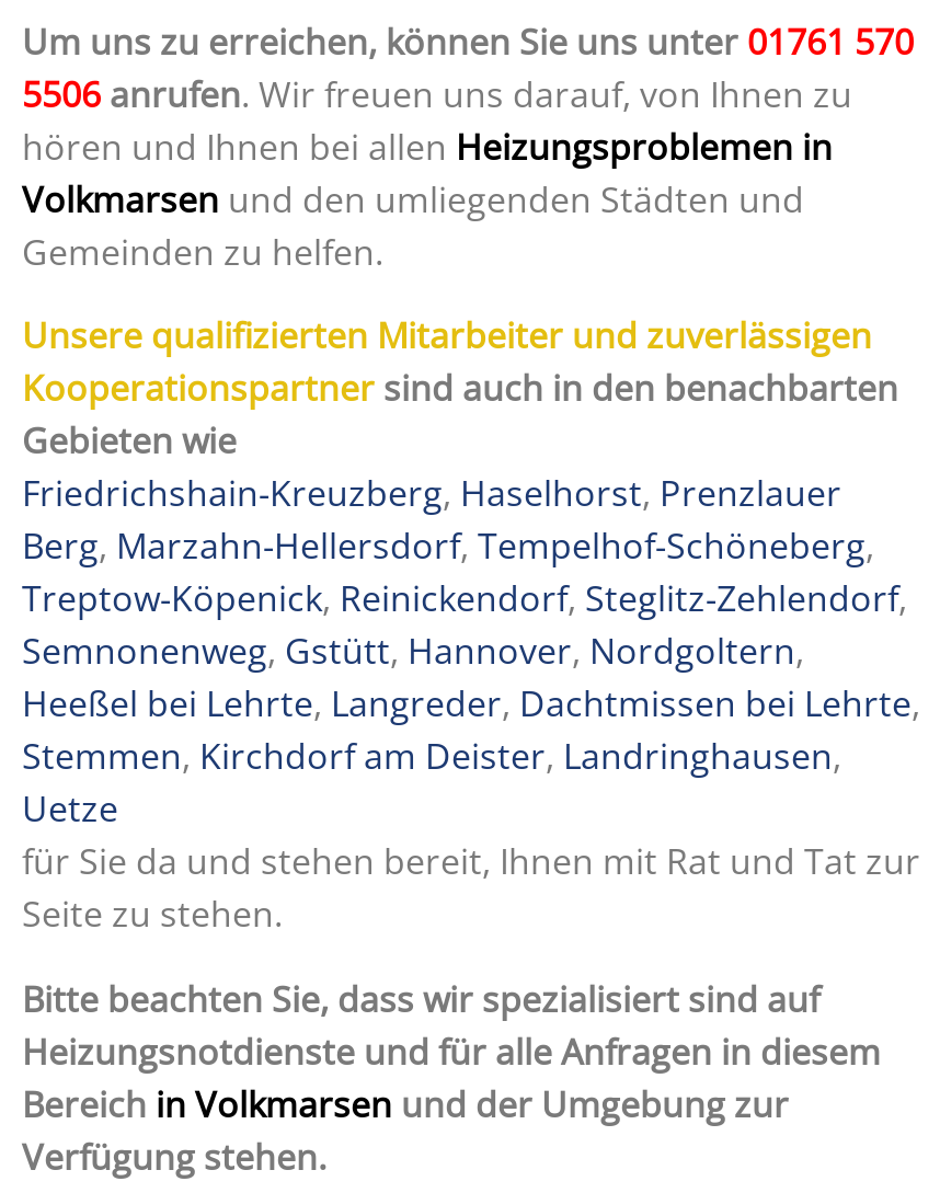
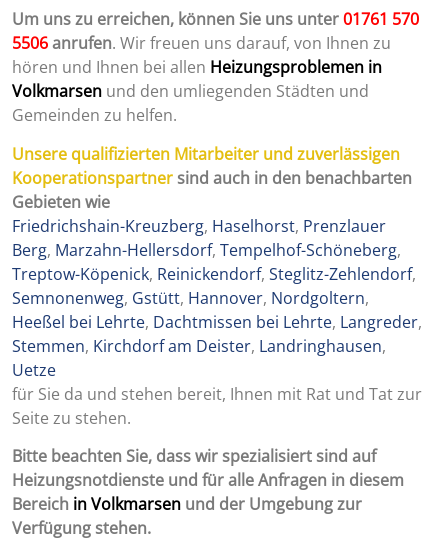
- Heeßel bei Lehrte, Langreder, Dachtmissen bei Lehrte,
+ Heeßel bei Lehrte, Dachtmissen bei Lehrte, Langreder,
